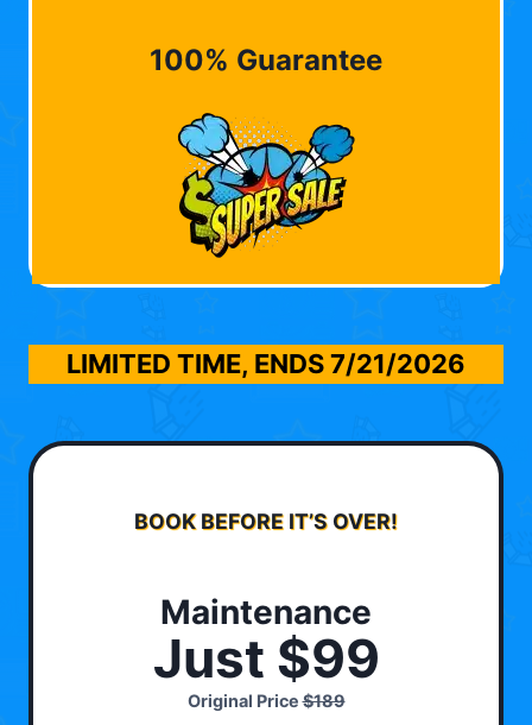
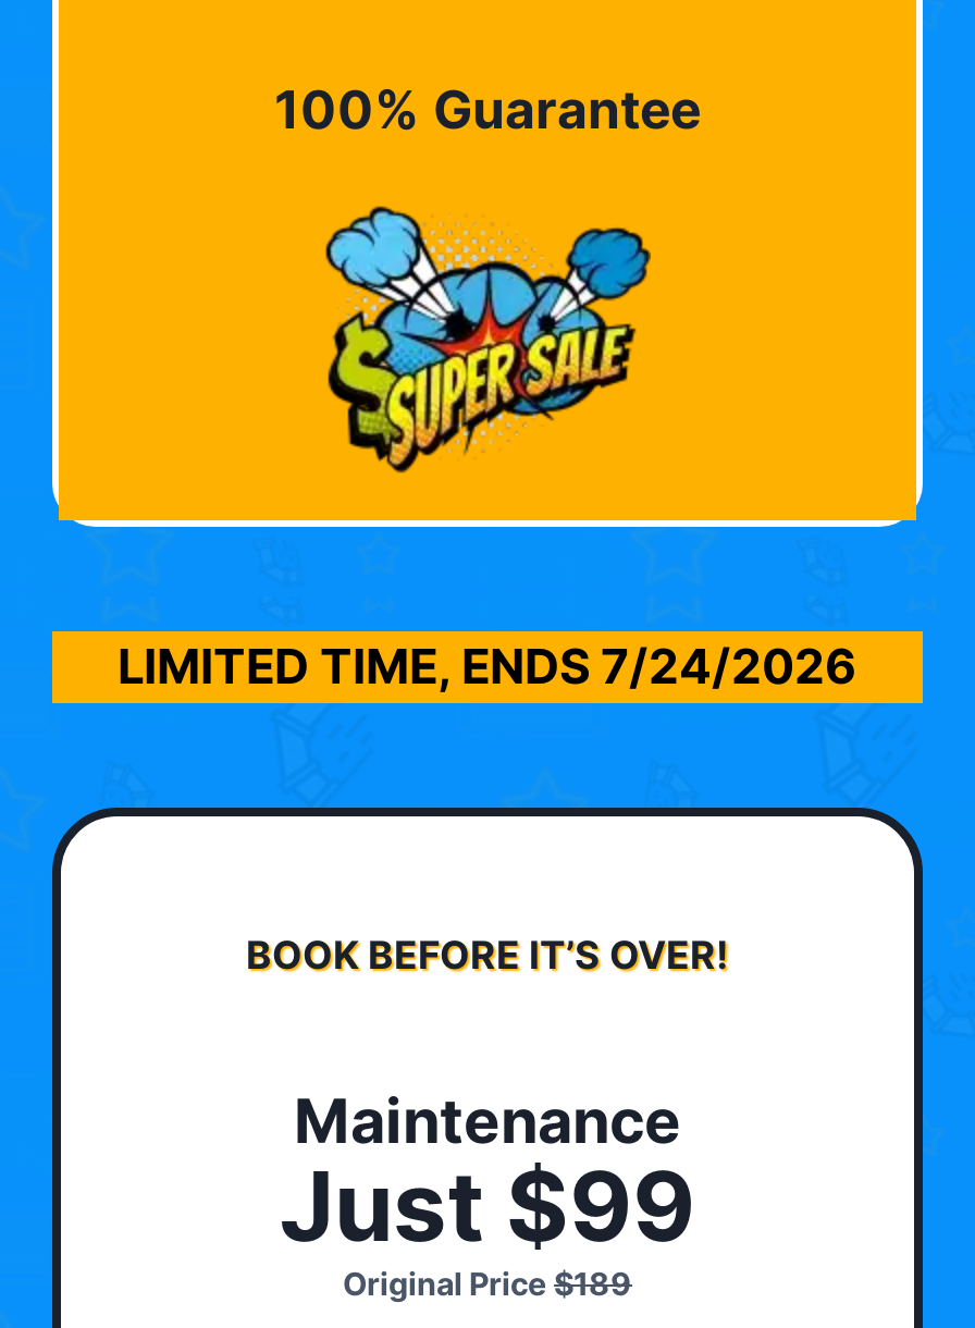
- LIMITED TIME, ENDS 7/21/2026
+ LIMITED TIME, ENDS 7/24/2026
